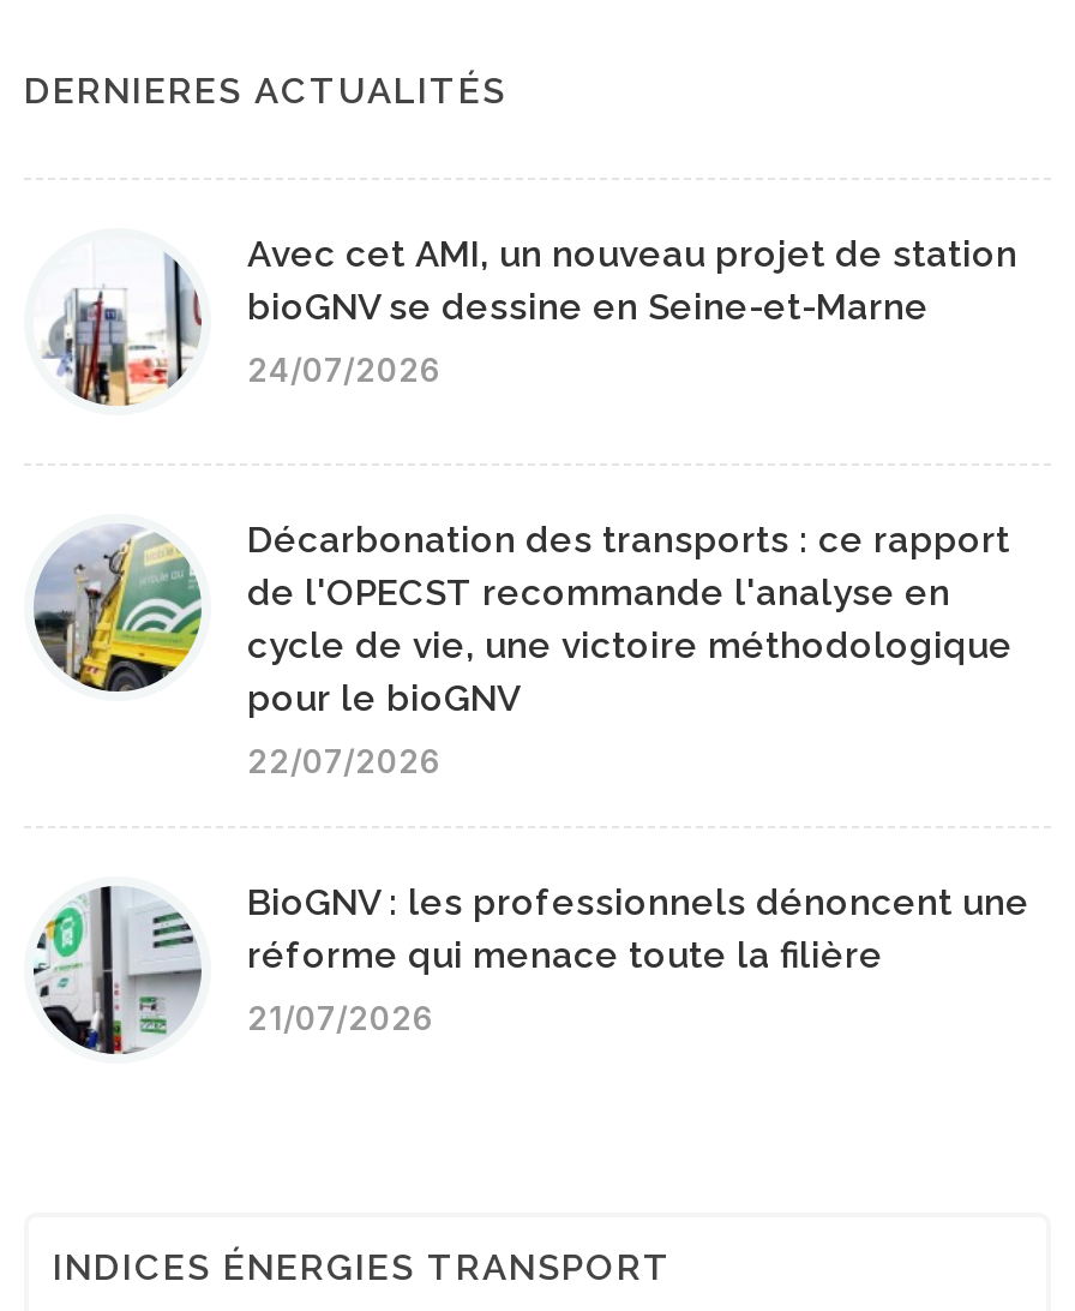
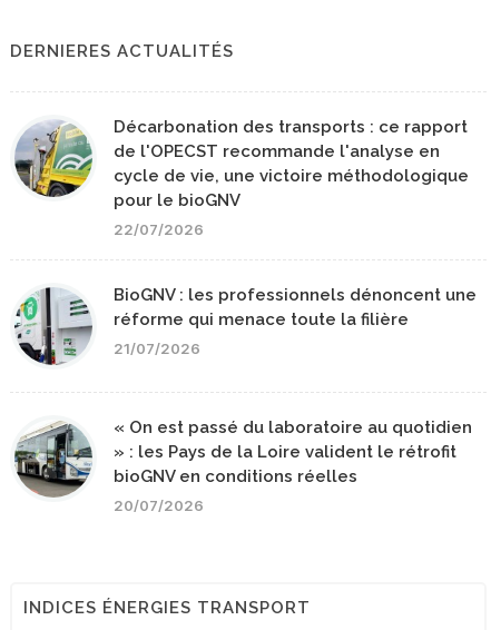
- [image]
- Avec cet AMI, un nouveau projet de station
- bioGNV se dessine en Seine-et-Marne
- 24/07/2026

moved up: [image] | Décarbonation des transports : ce rapport | de l'OPECST recommande l'analyse en | ... | réforme qui menace toute la filière | 21/07/2026

+ [image]
+ « On est passé du laboratoire au quotidien
+ » : les Pays de la Loire valident le rétrofit
+ bioGNV en conditions réelles
+ 20/07/2026
